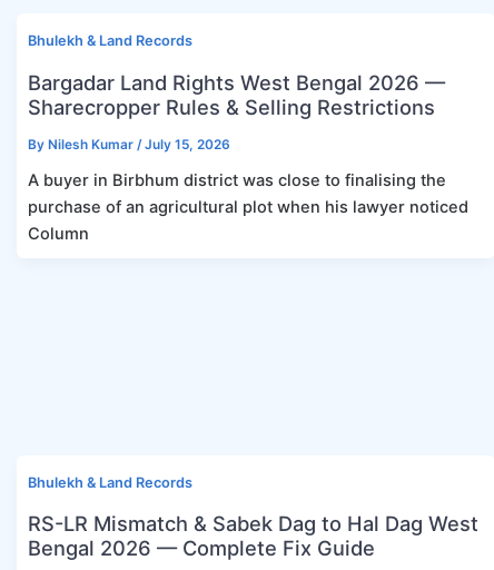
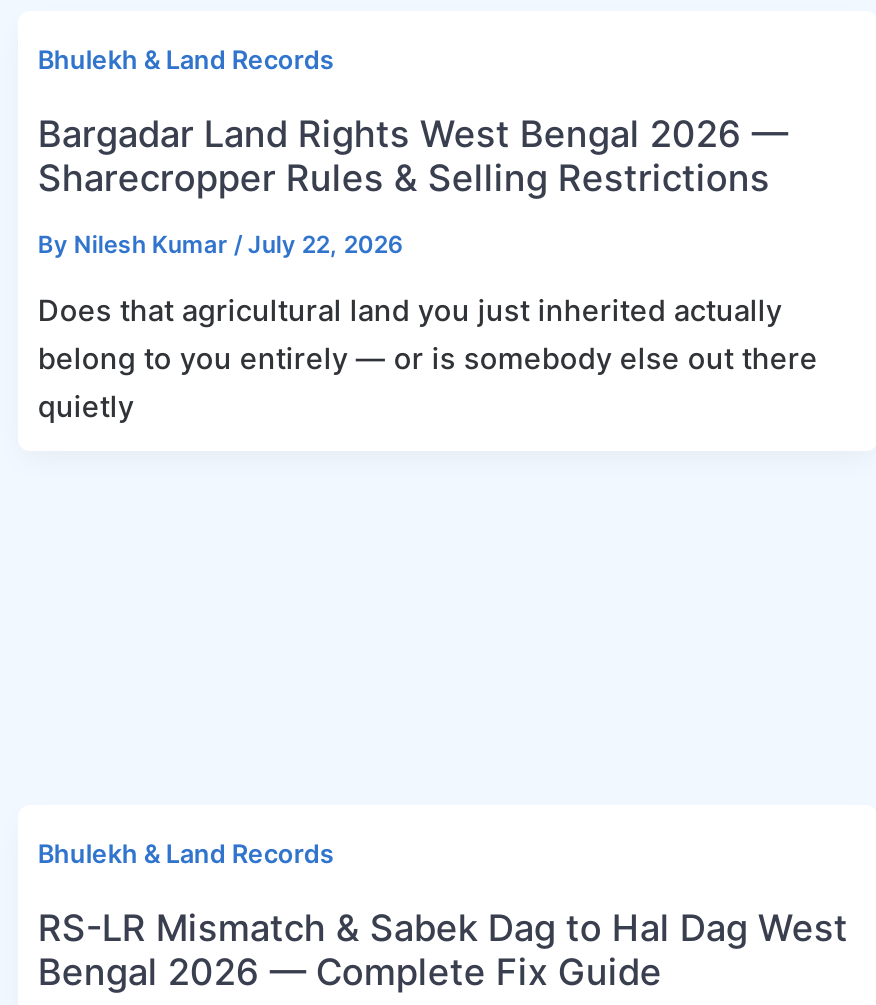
- By Nilesh Kumar / July 15, 2026
+ By Nilesh Kumar / July 22, 2026

- A buyer in Birbhum district was close to finalising the
- purchase of an agricultural plot when his lawyer noticed
- Column
+ Does that agricultural land you just inherited actually
+ belong to you entirely — or is somebody else out there
+ quietly
